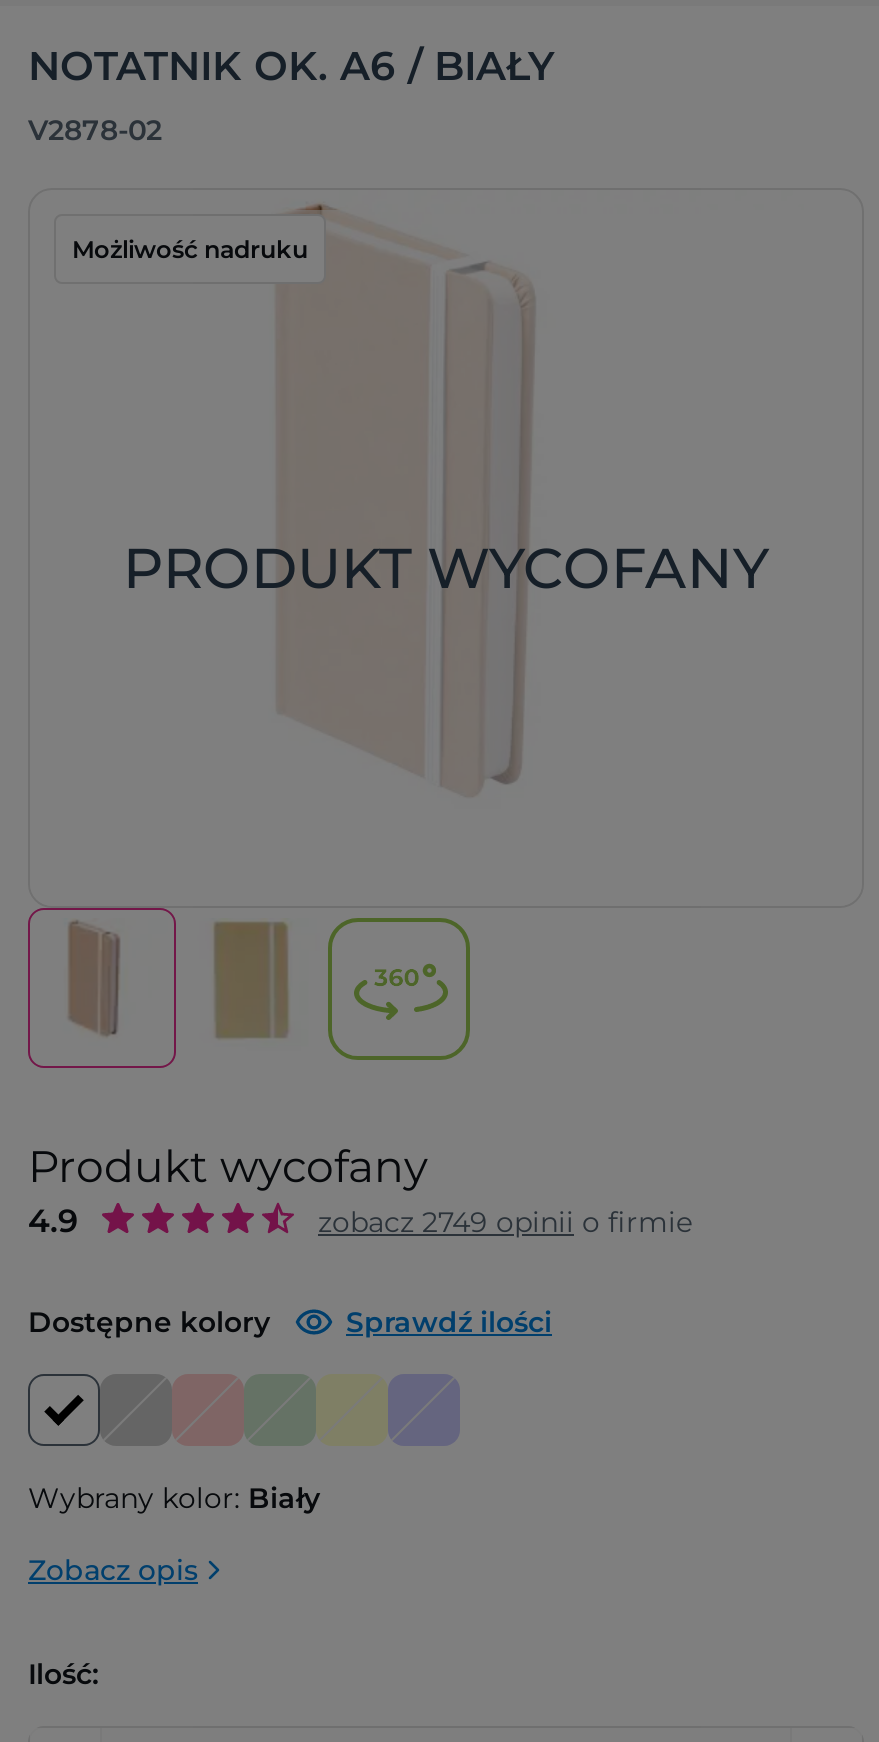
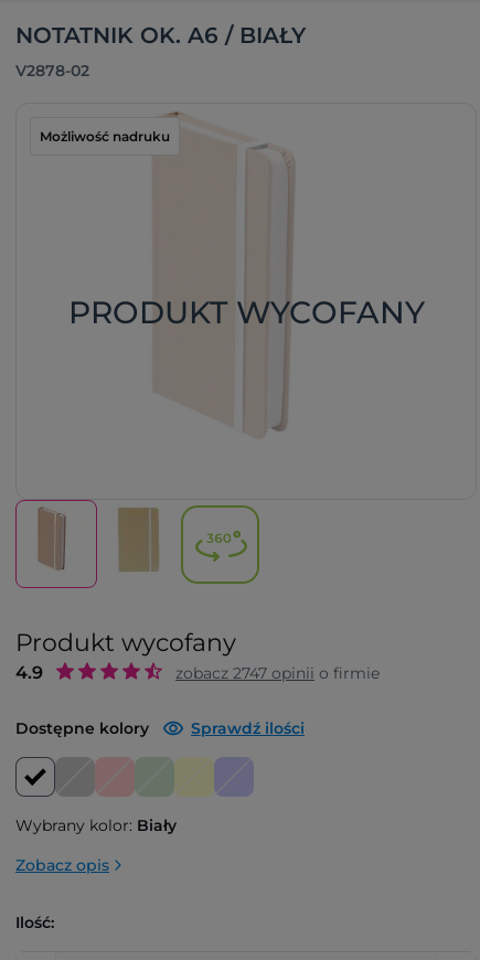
- zobacz 2749 opinii o firmie
+ zobacz 2747 opinii o firmie
